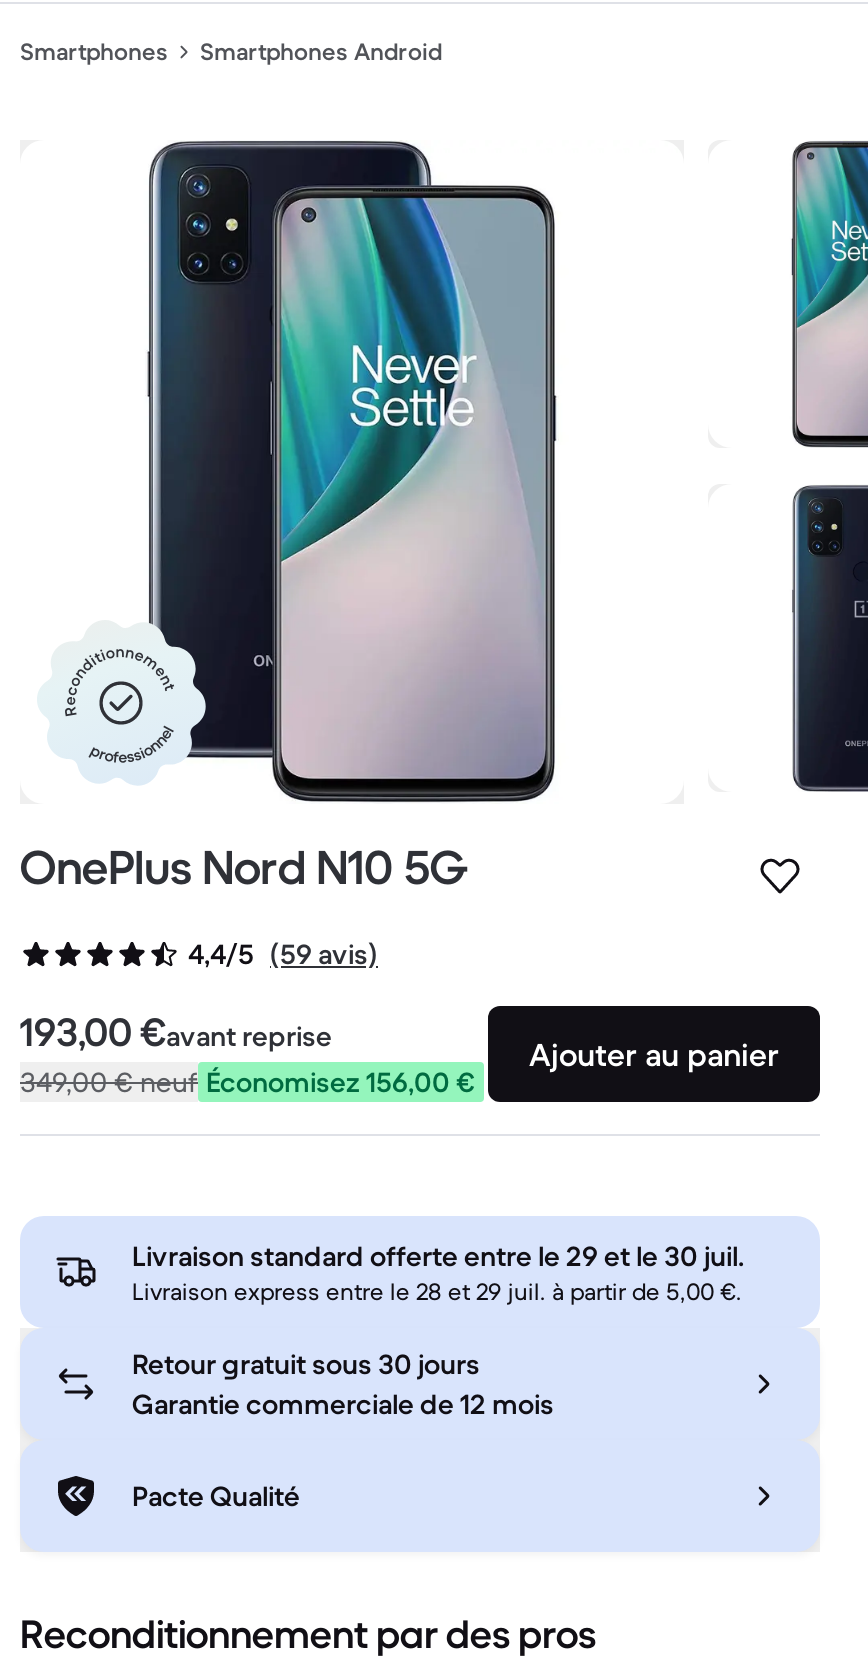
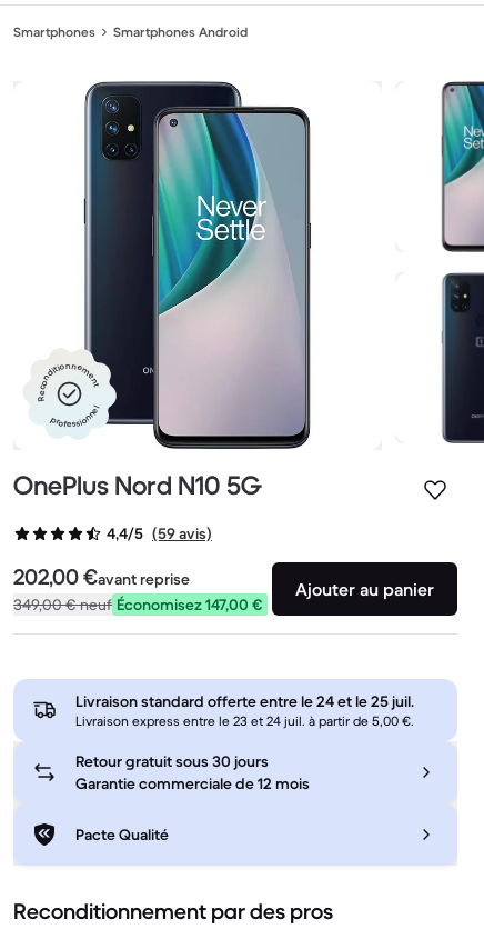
- 193,00 €avant reprise
+ 202,00 €avant reprise

- 349,00 €neuf Économisez 156,00 €
+ 349,00 €neuf Économisez 147,00 €

- Livraison standard offerte entre le 29 et le 30 juil.
+ Livraison standard offerte entre le 24 et le 25 juil.

- Livraison express entre le 28 et 29 juil. à partir de 5,00 €.
+ Livraison express entre le 23 et 24 juil. à partir de 5,00 €.
